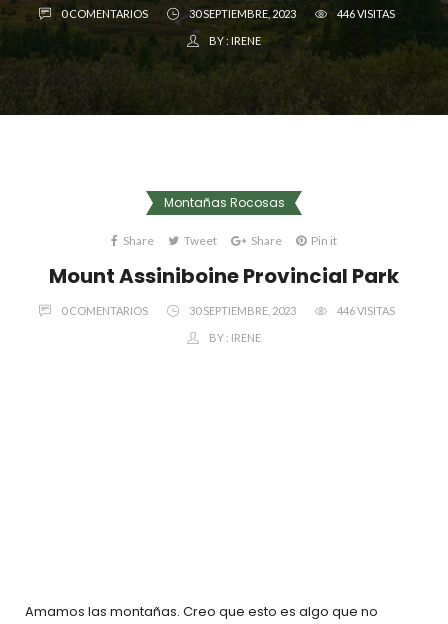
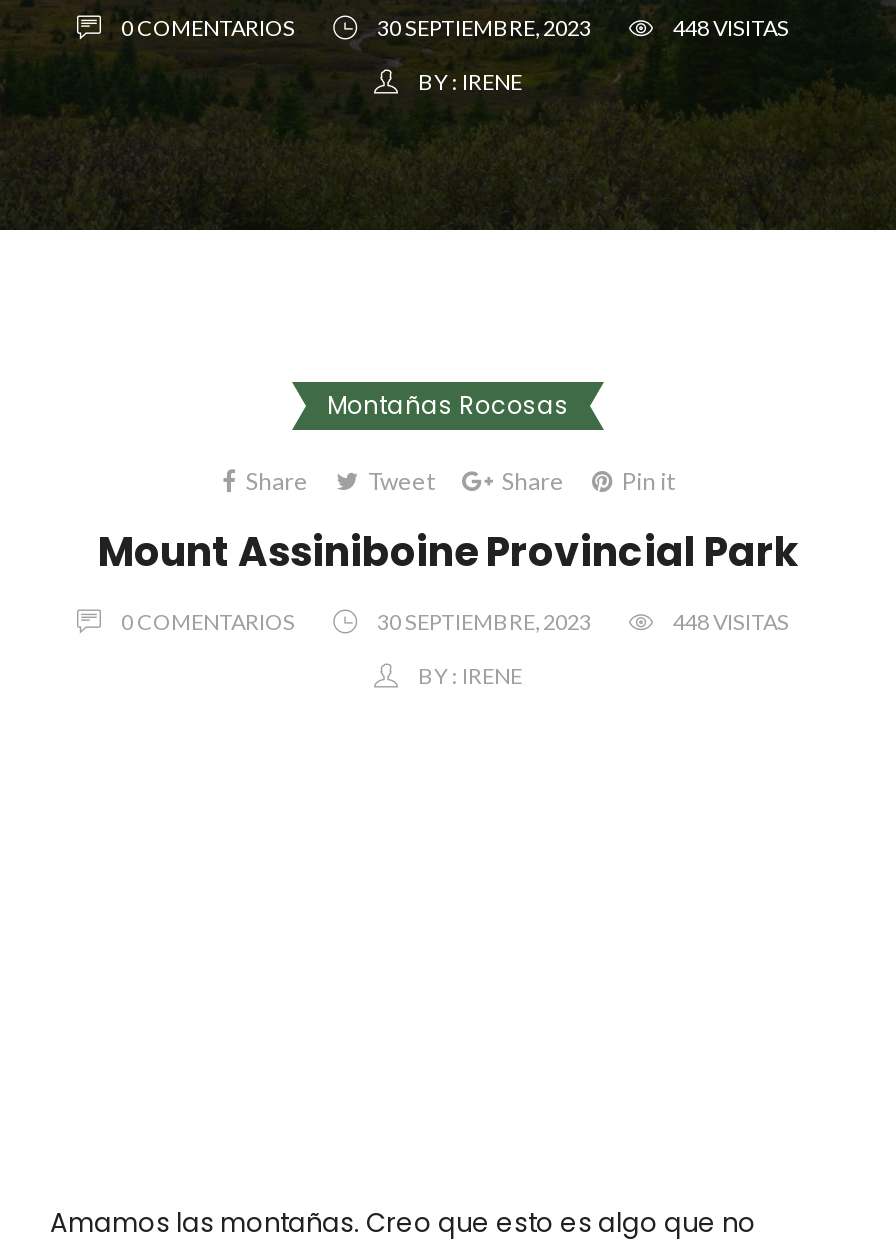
- 446 VISITAS
+ 448 VISITAS

- 446 VISITAS
+ 448 VISITAS
